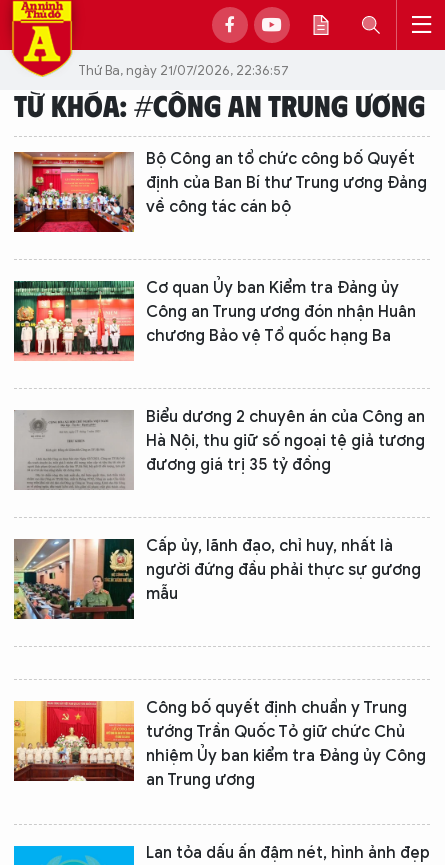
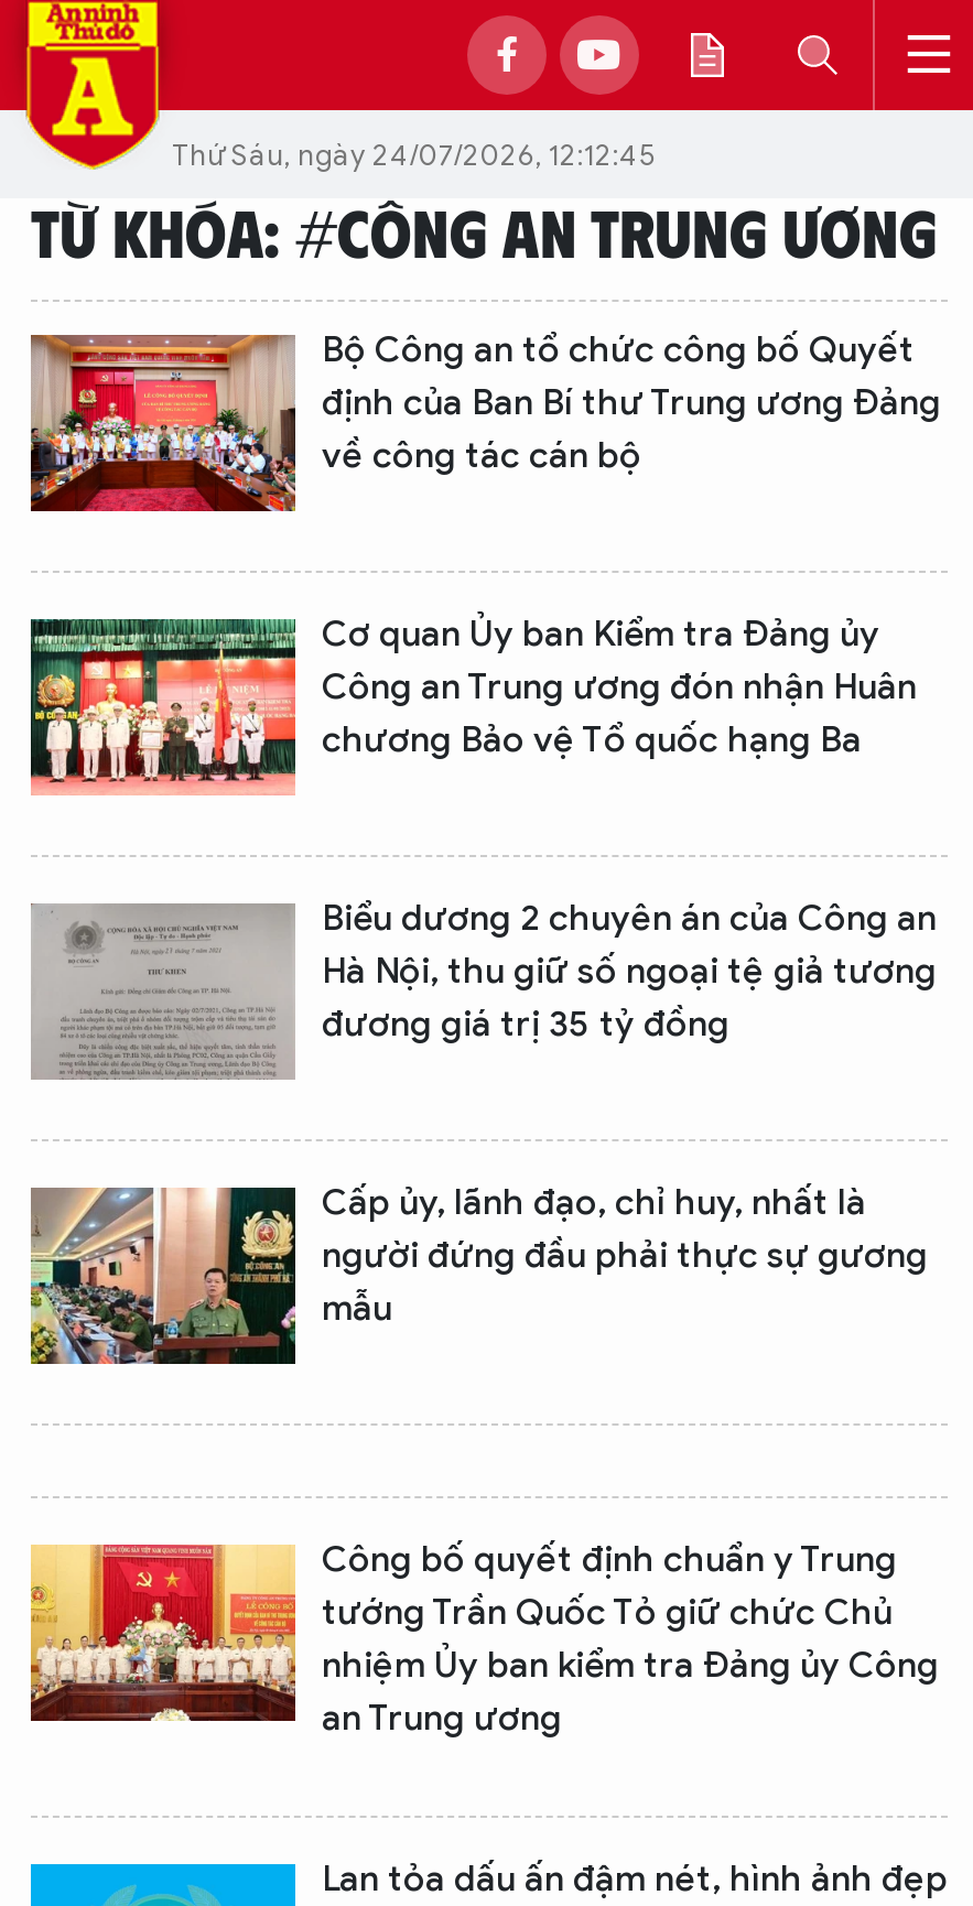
- Thứ Ba, ngày 21/07/2026, 22:36:57
+ Thứ Sáu, ngày 24/07/2026, 12:12:45
